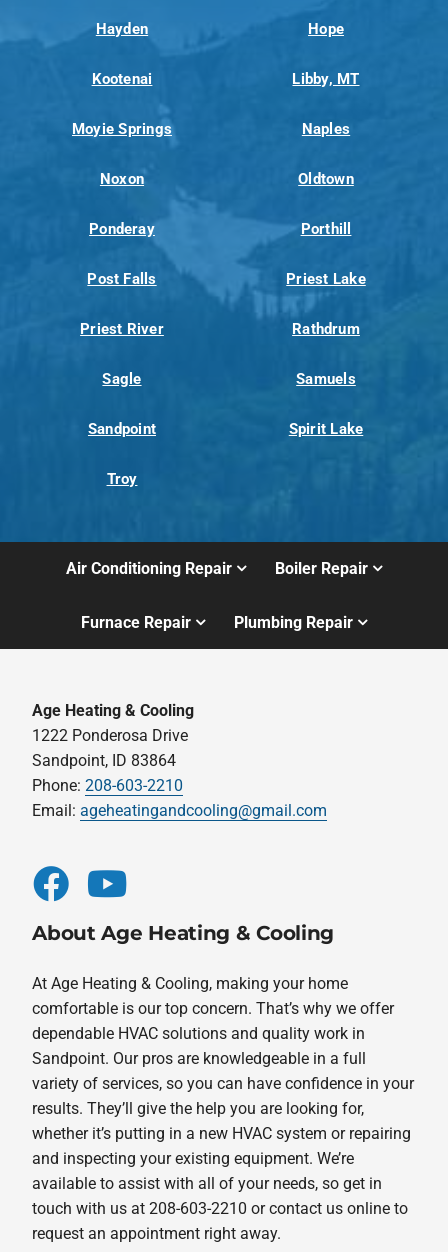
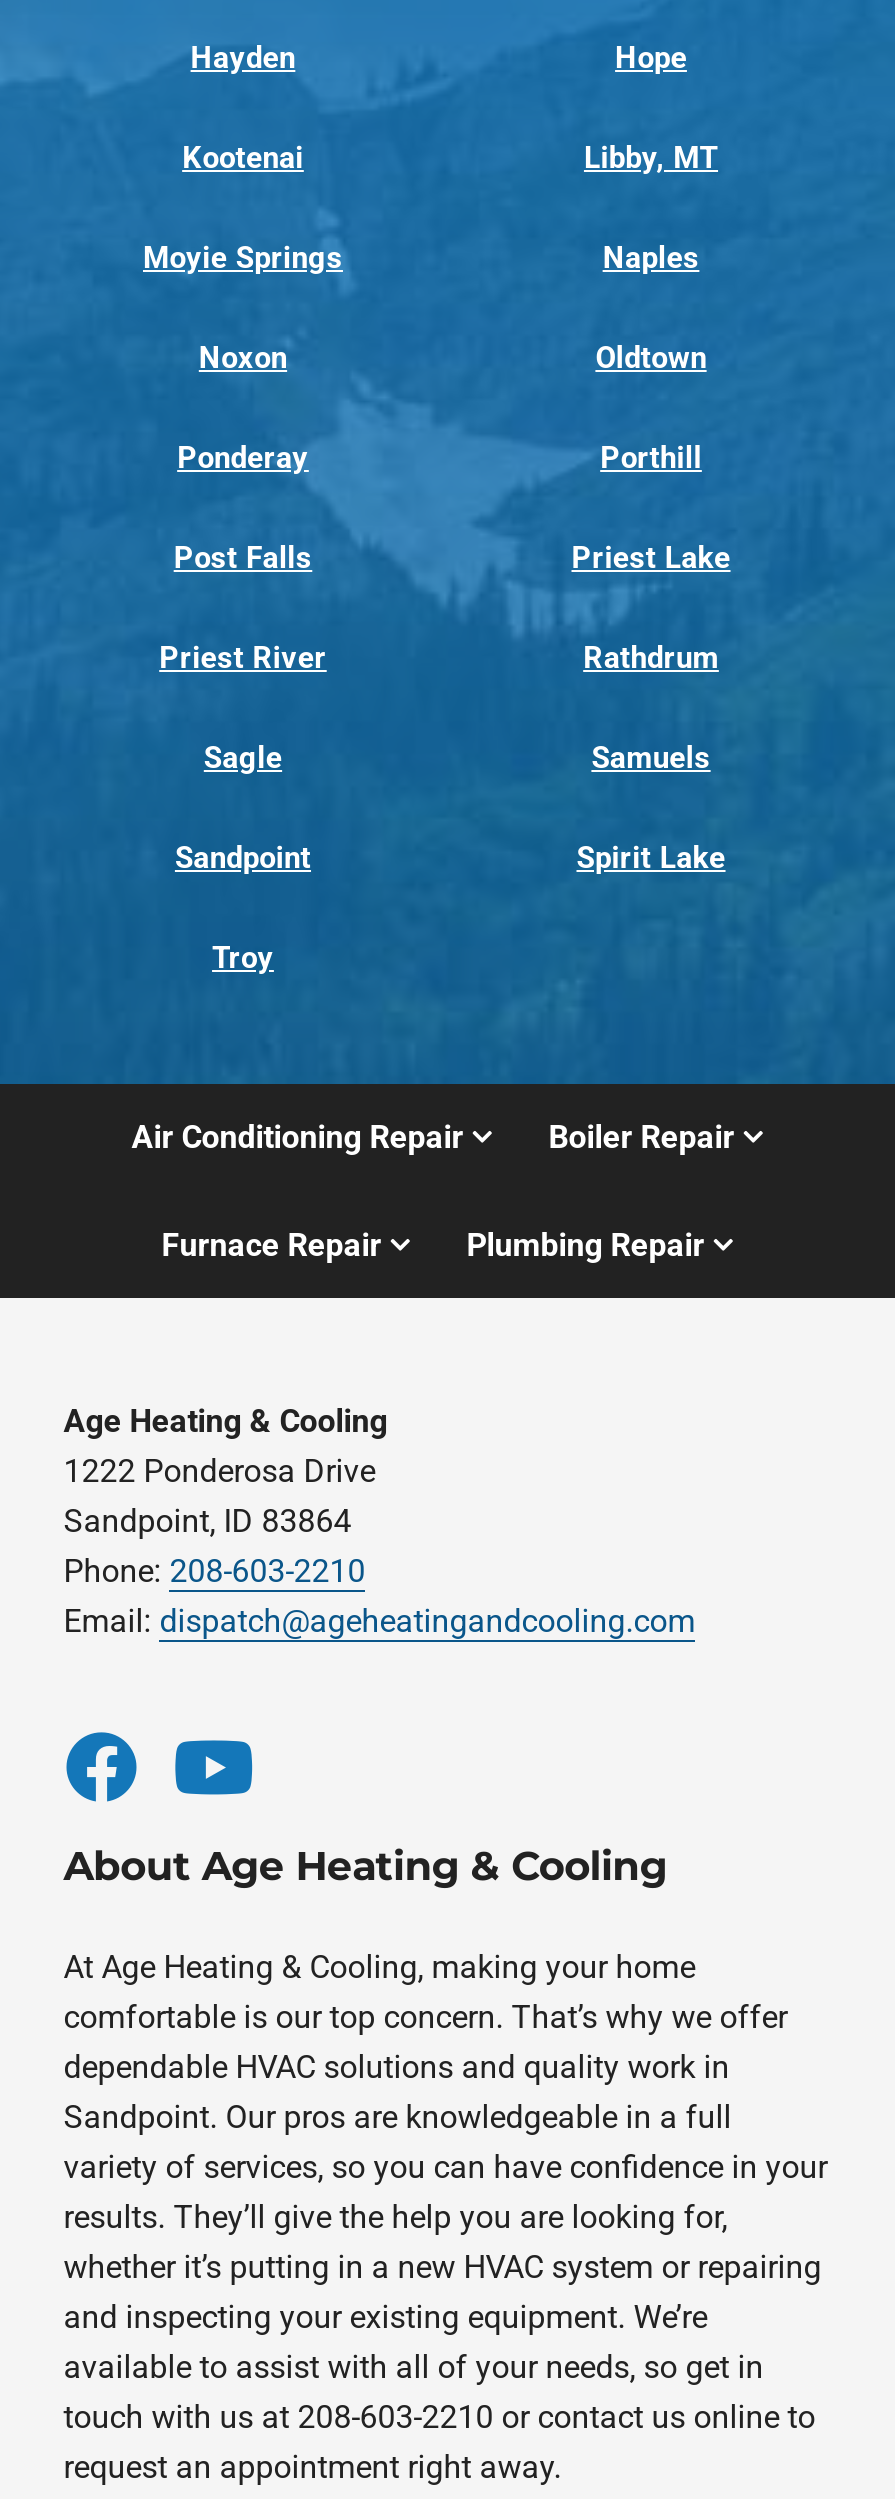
- Email: ageheatingandcooling@gmail.com
+ Email: dispatch@ageheatingandcooling.com
